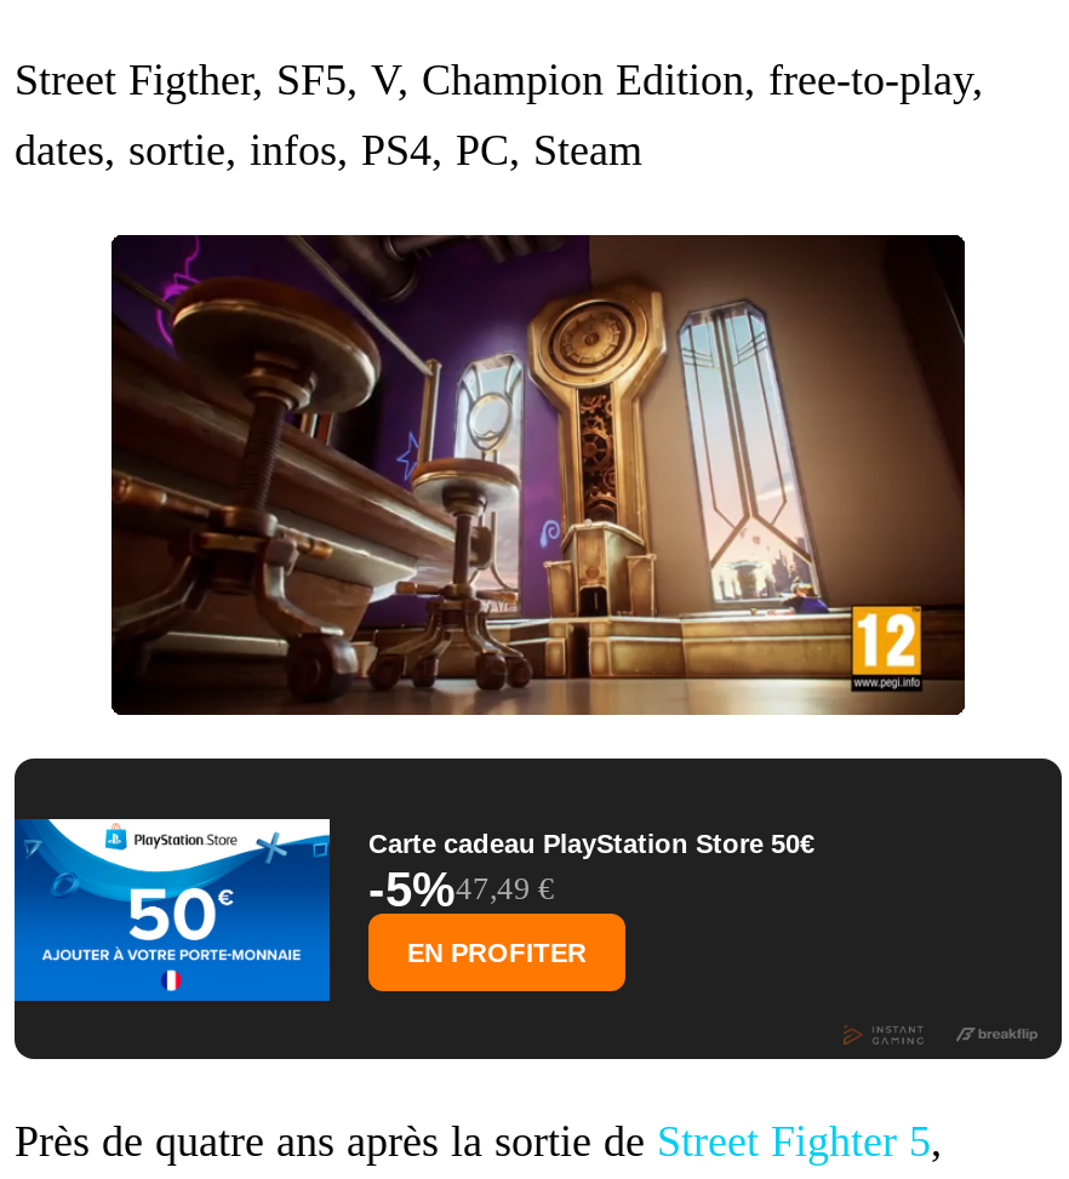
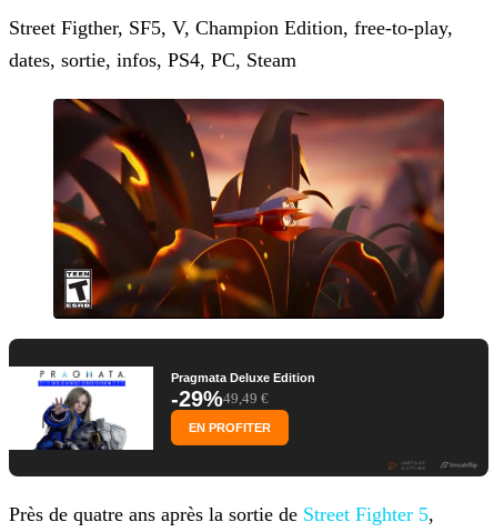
- [image]
+ [image]

- [image]
- Carte cadeau PlayStation Store 50€
- -5%47,49 €
+ [image]
+ Pragmata Deluxe Edition
+ -29%49,49 €
